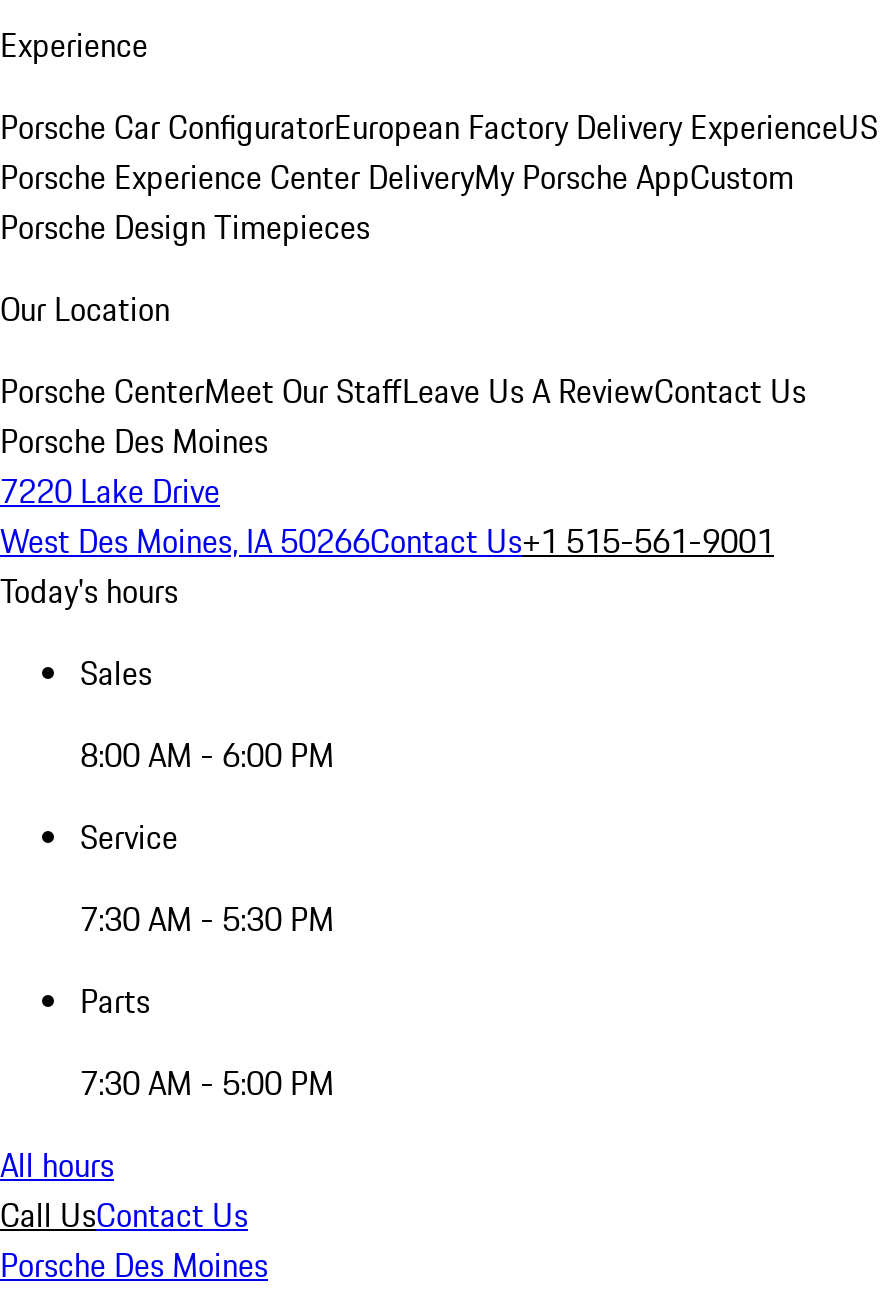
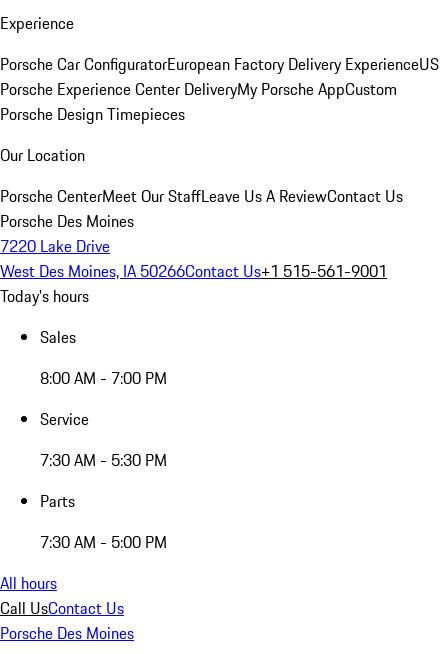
- 8:00 AM - 6:00 PM
+ 8:00 AM - 7:00 PM
